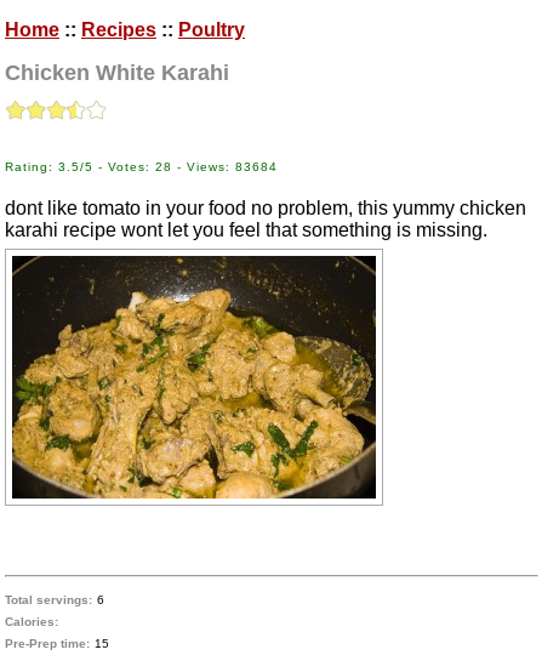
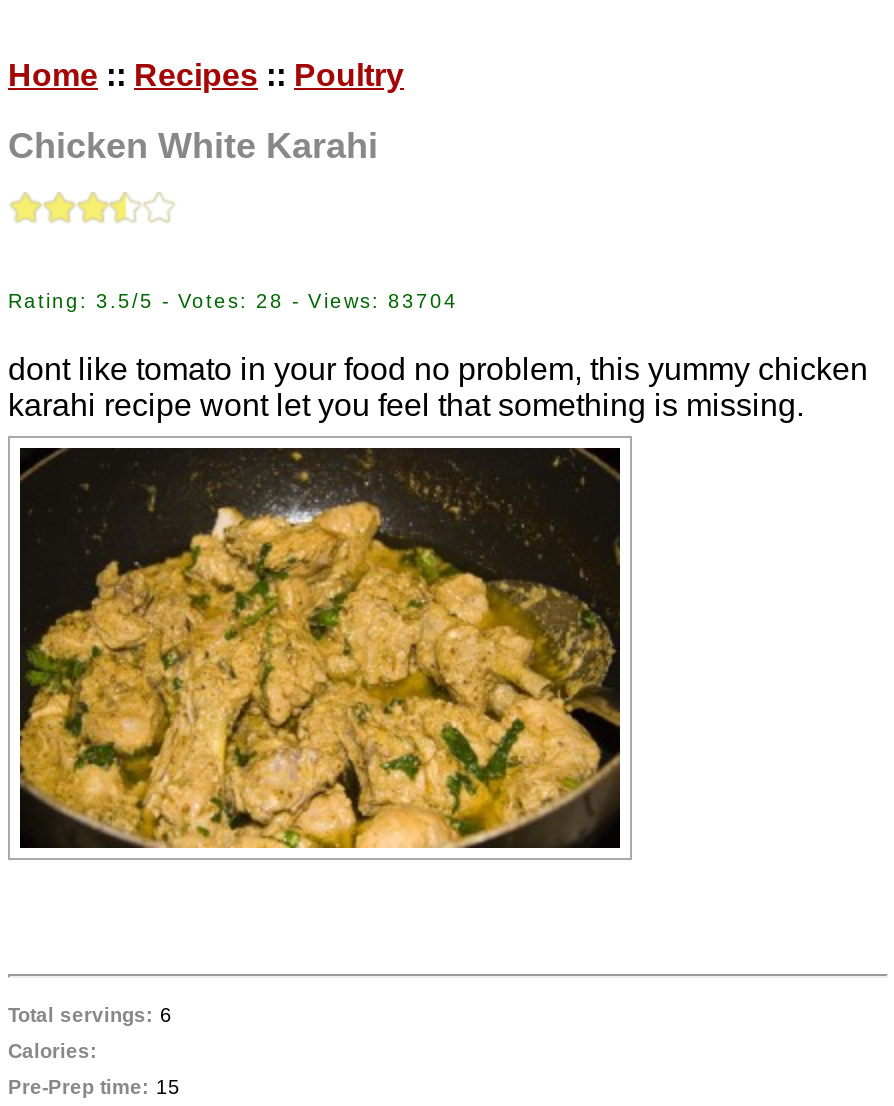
- Rating: 3.5/5 - Votes: 28 - Views: 83684
+ Rating: 3.5/5 - Votes: 28 - Views: 83704
